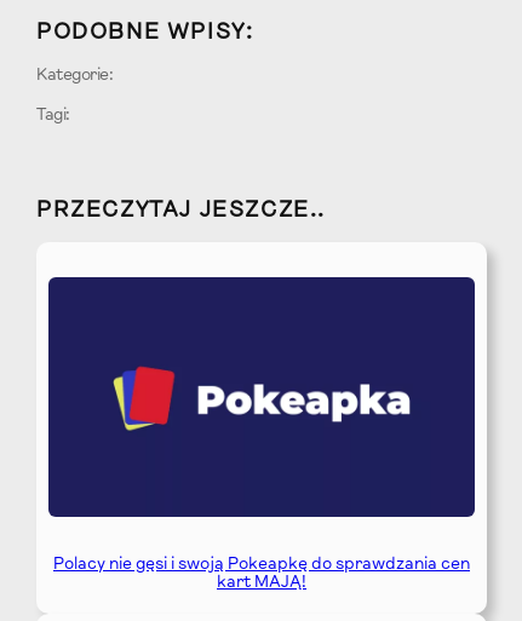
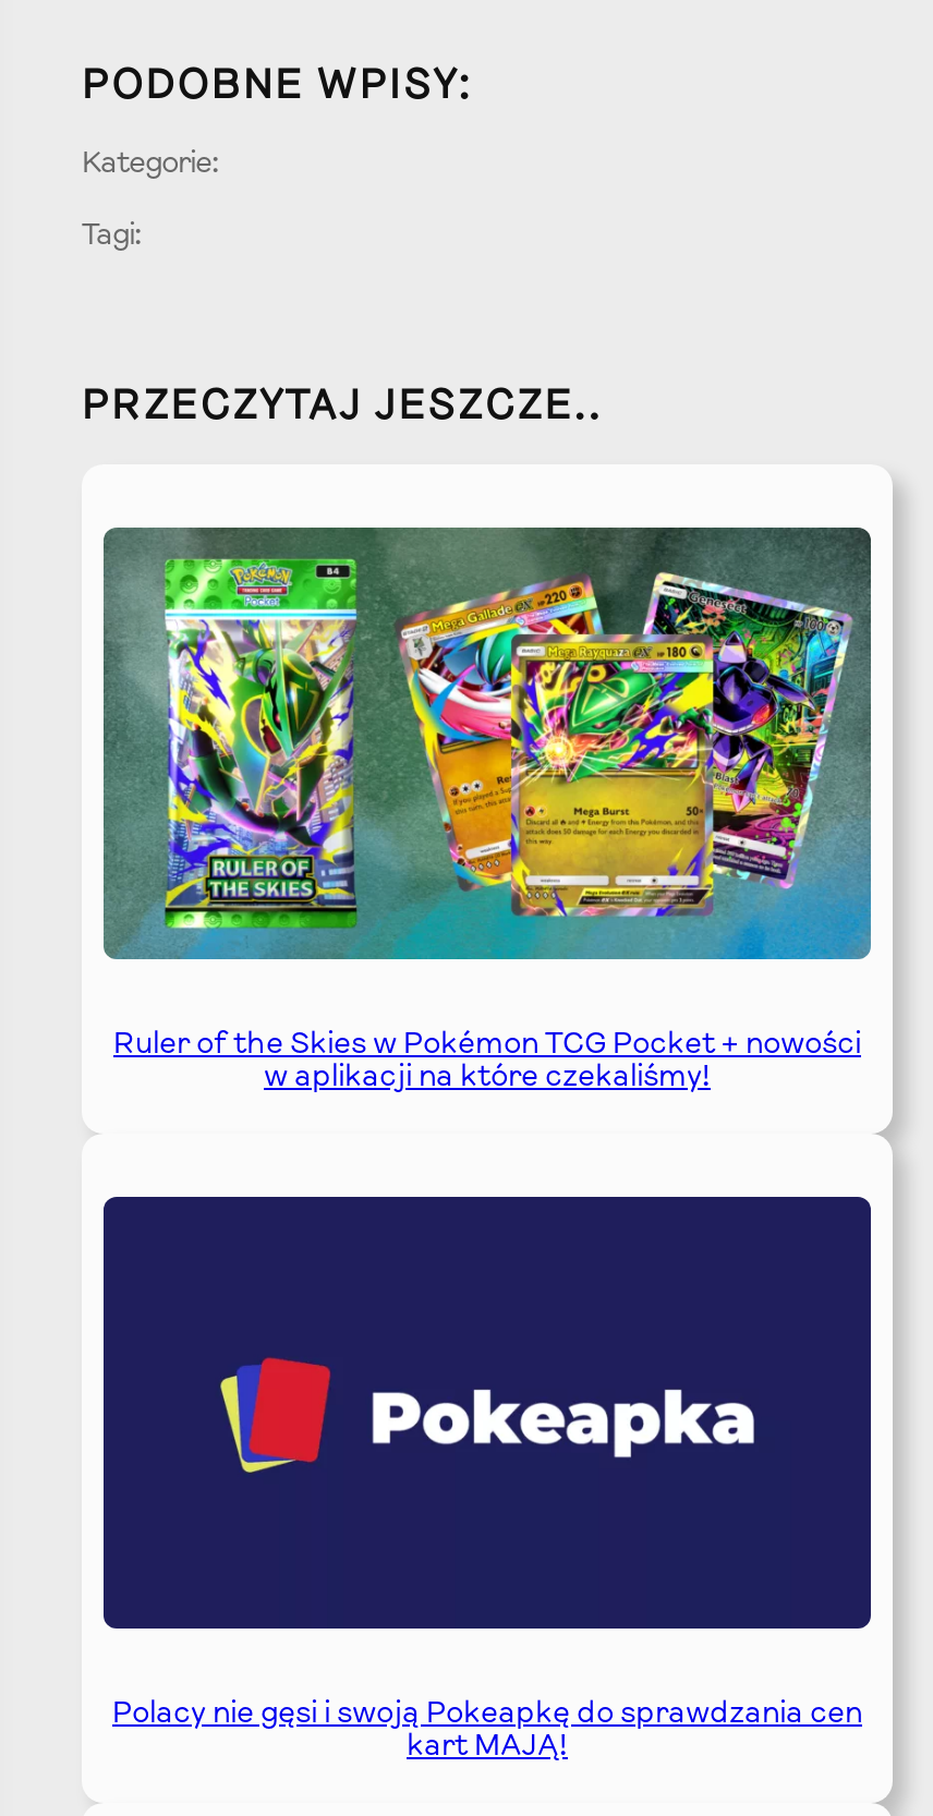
+ [image]
+ Ruler of the Skies w Pokémon TCG Pocket + nowości
+ w aplikacji na które czekaliśmy!
